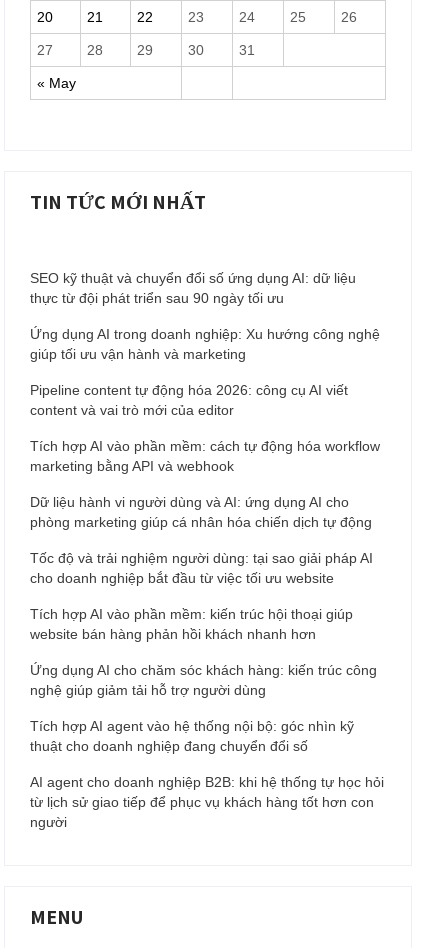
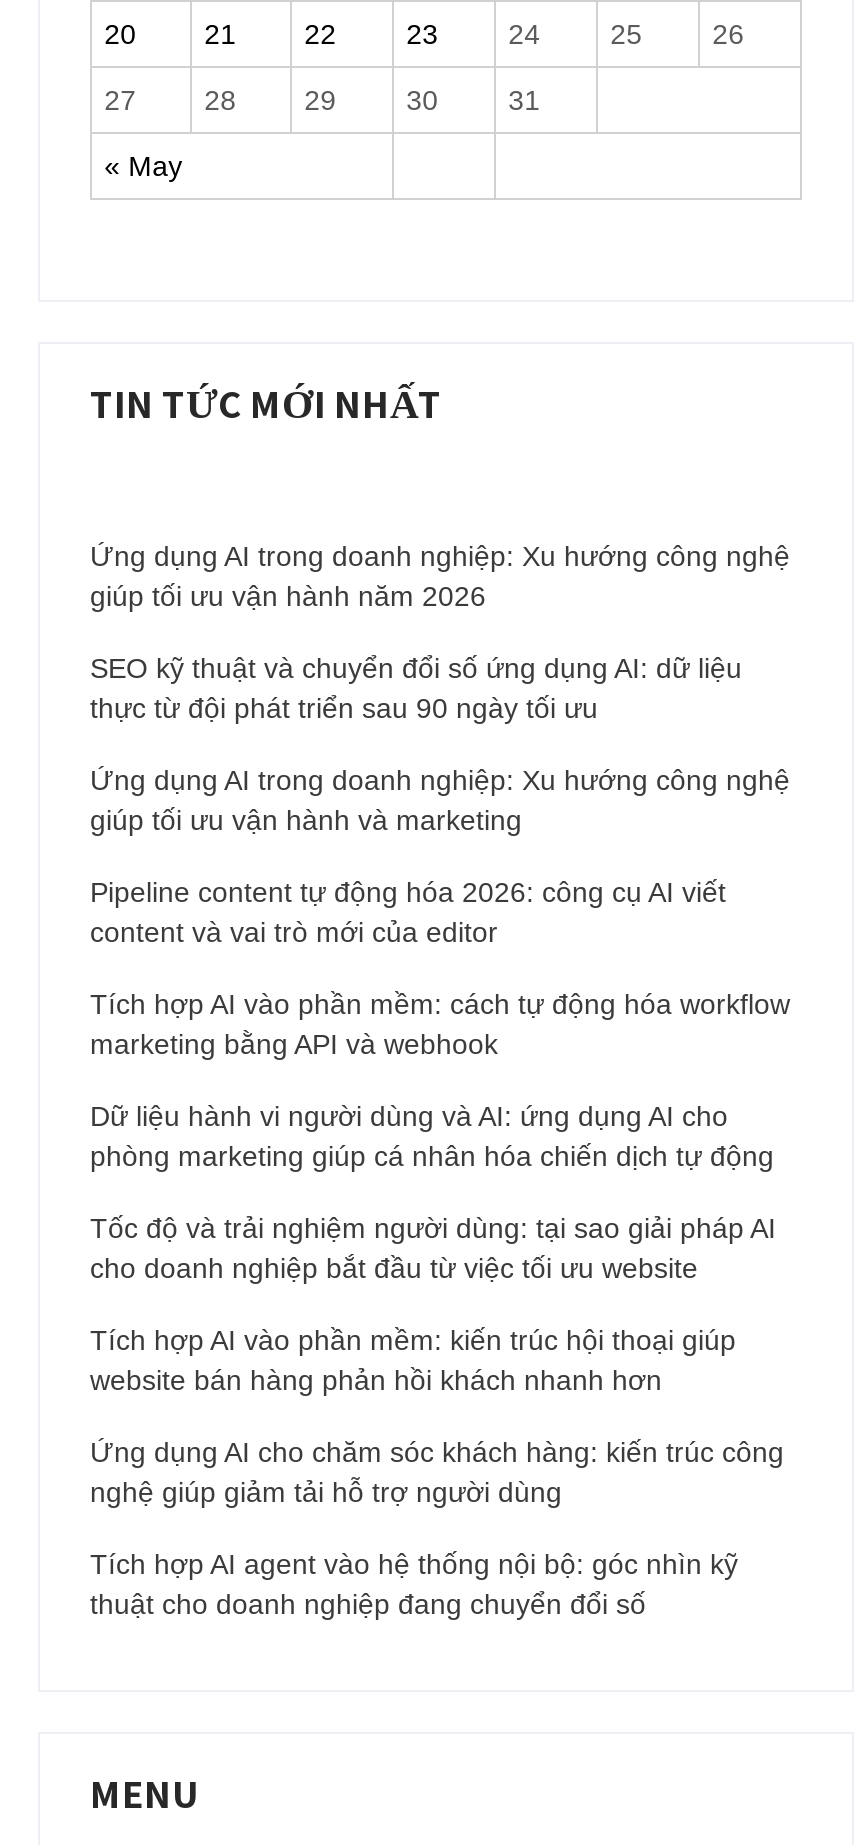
+ Ứng dụng AI trong doanh nghiệp: Xu hướng công nghệ
+ giúp tối ưu vận hành năm 2026

moved down: SEO kỹ thuật và chuyển đổi số ứng dụng AI: dữ liệu | thực từ đội phát triển sau 90 ngày tối ưu | Ứng dụng AI trong doanh nghiệp: Xu hướng công nghệ | ... | Tích hợp AI agent vào hệ thống nội bộ: góc nhìn kỹ | thuật cho doanh nghiệp đang chuyển đổi số

- AI agent cho doanh nghiệp B2B: khi hệ thống tự học hỏi
- từ lịch sử giao tiếp để phục vụ khách hàng tốt hơn con
- người
